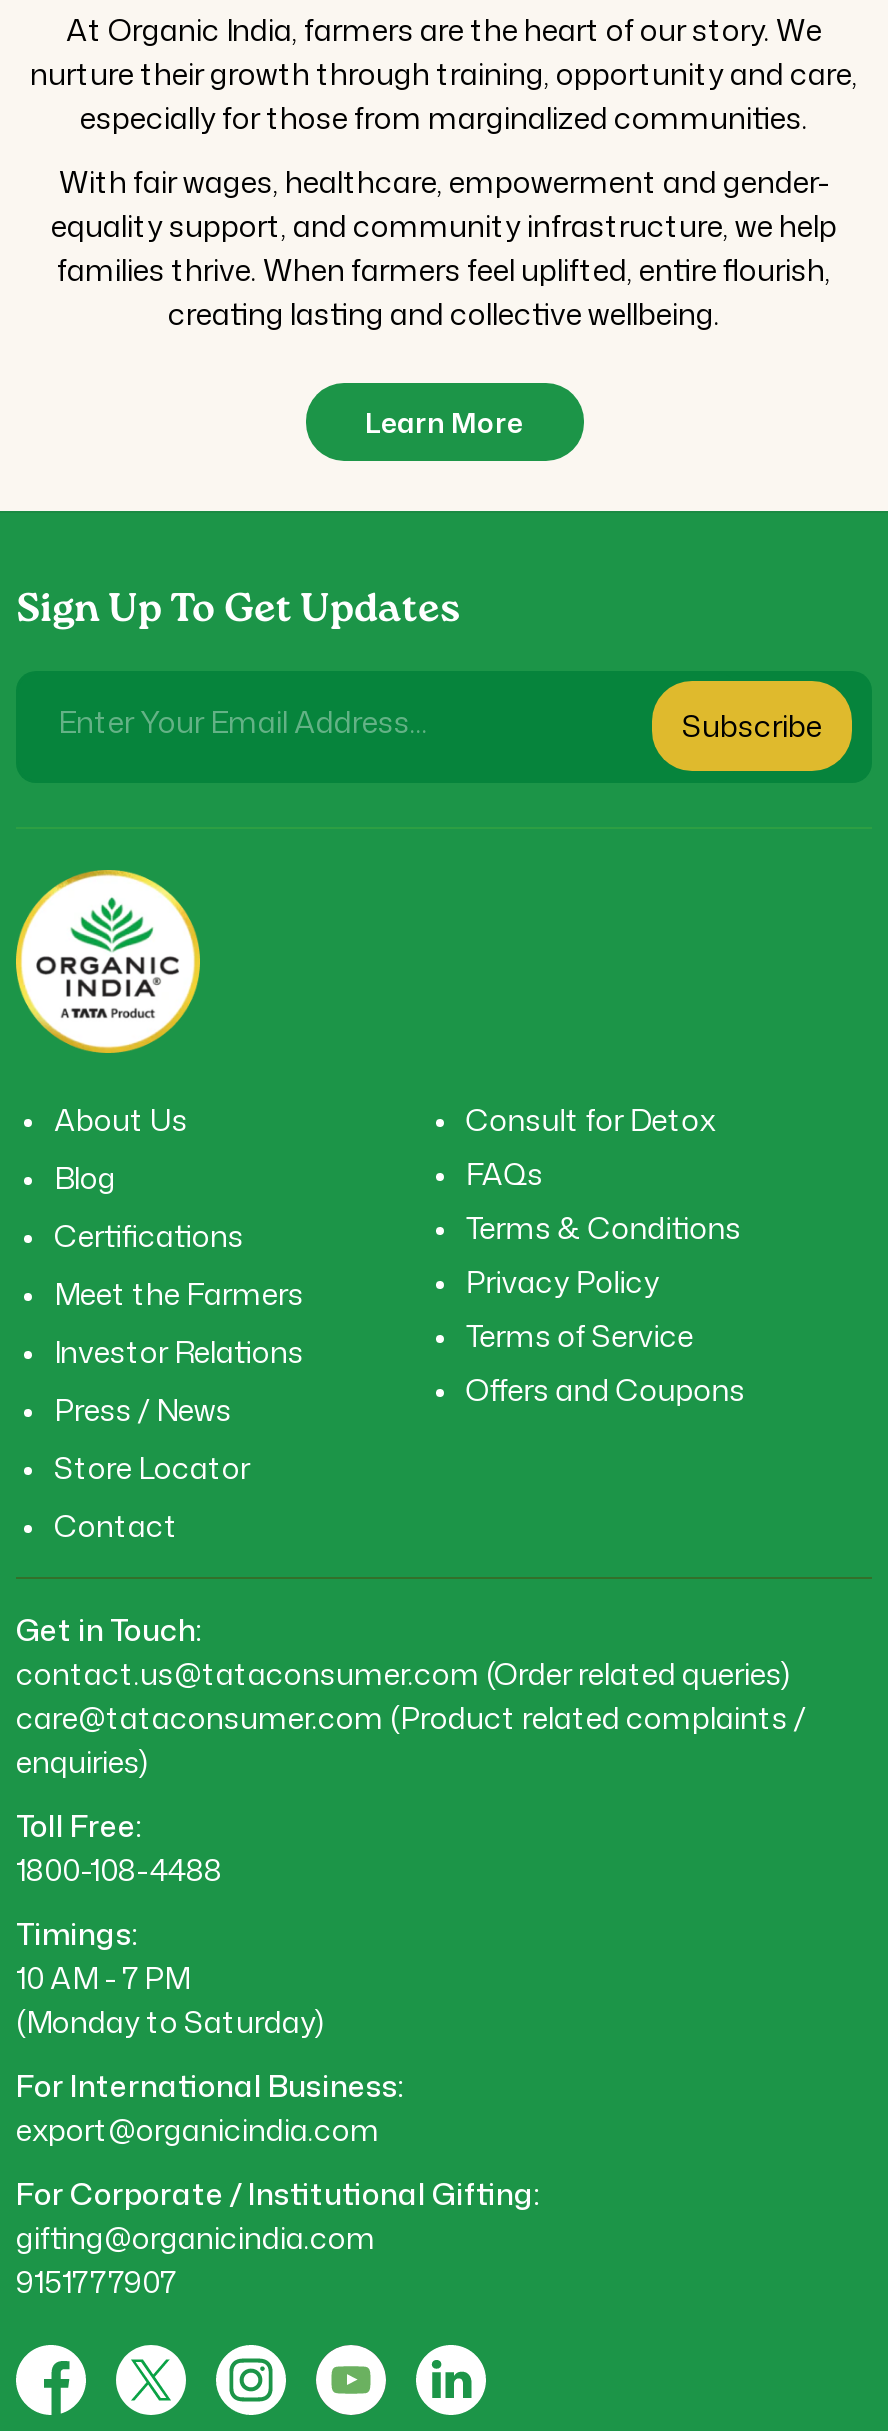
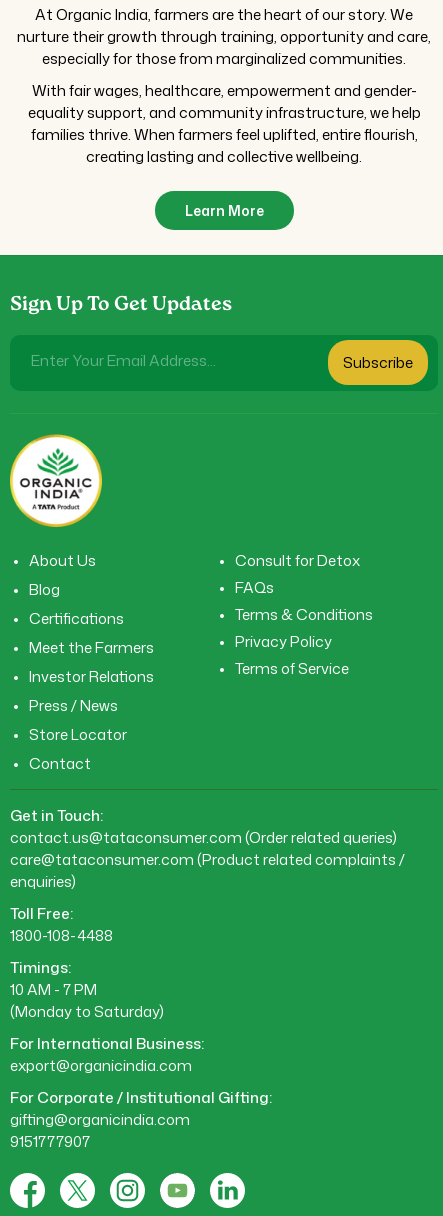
- Offers and Coupons
